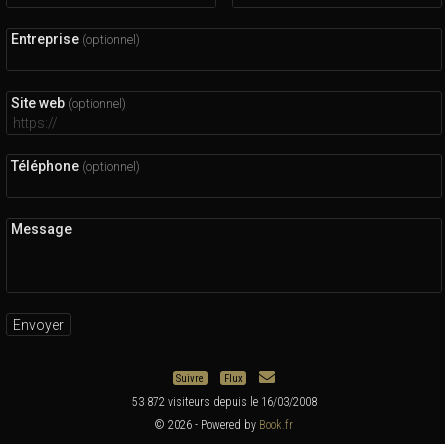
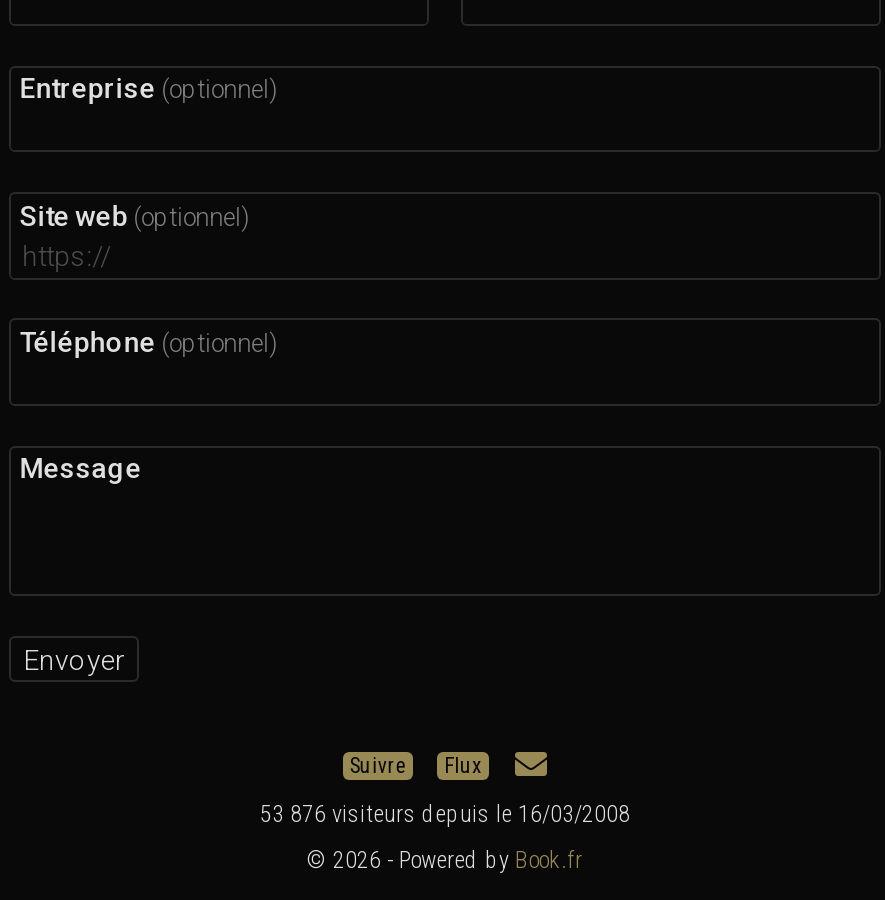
- 53 872 visiteurs depuis le 16/03/2008
+ 53 876 visiteurs depuis le 16/03/2008
